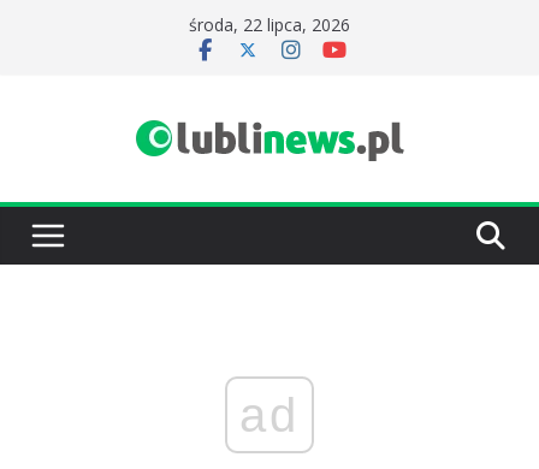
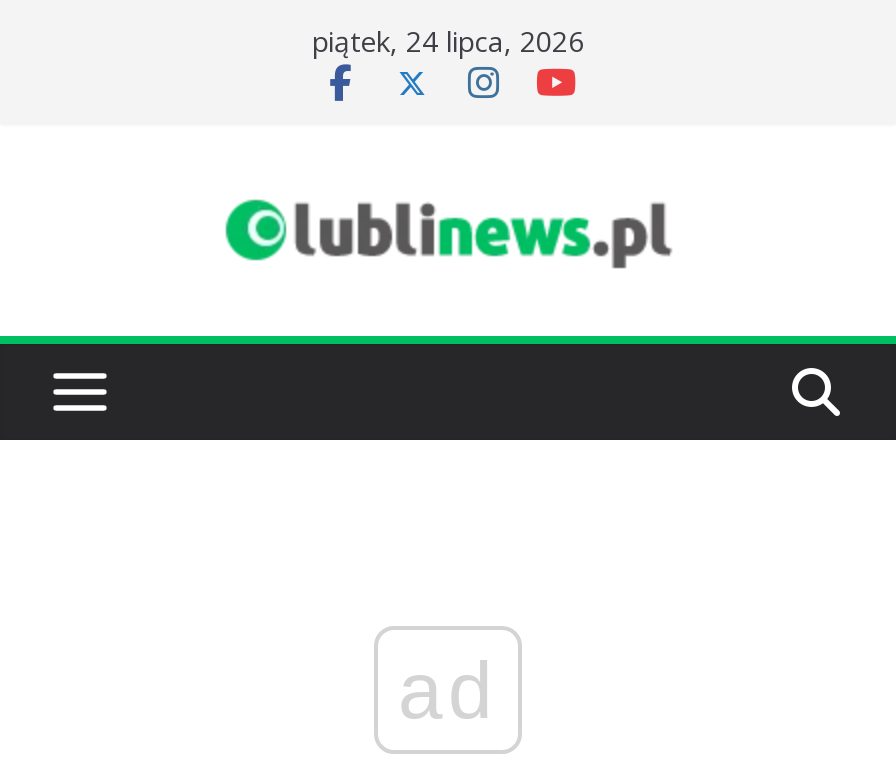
- środa, 22 lipca, 2026
+ piątek, 24 lipca, 2026
